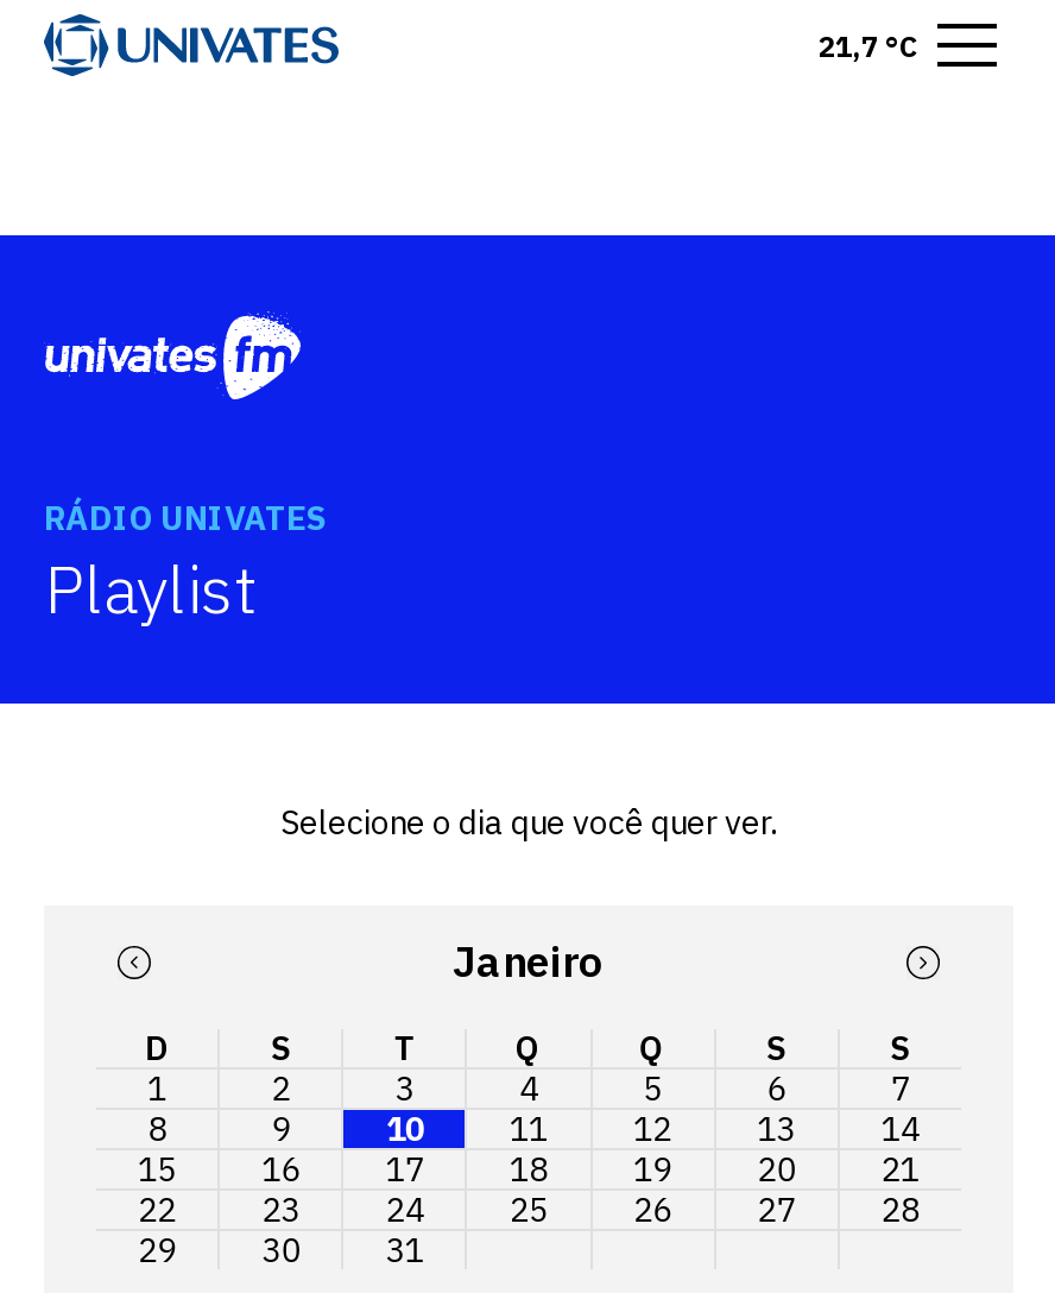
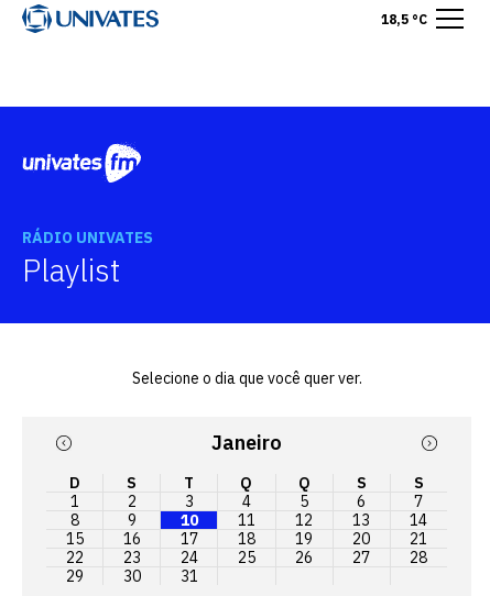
- 21,7 °C
+ 18,5 °C
